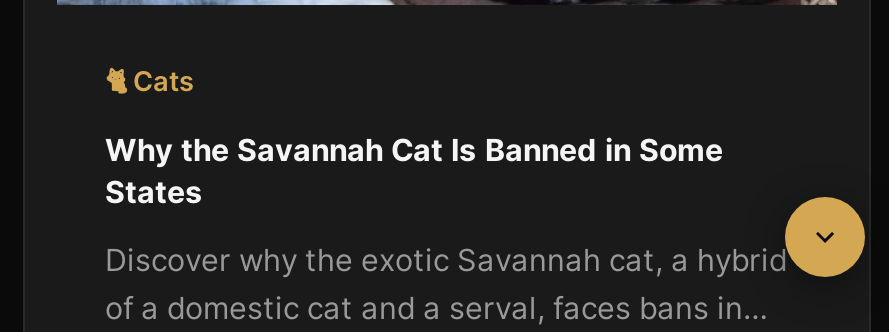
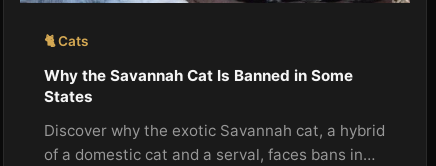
- [image]
